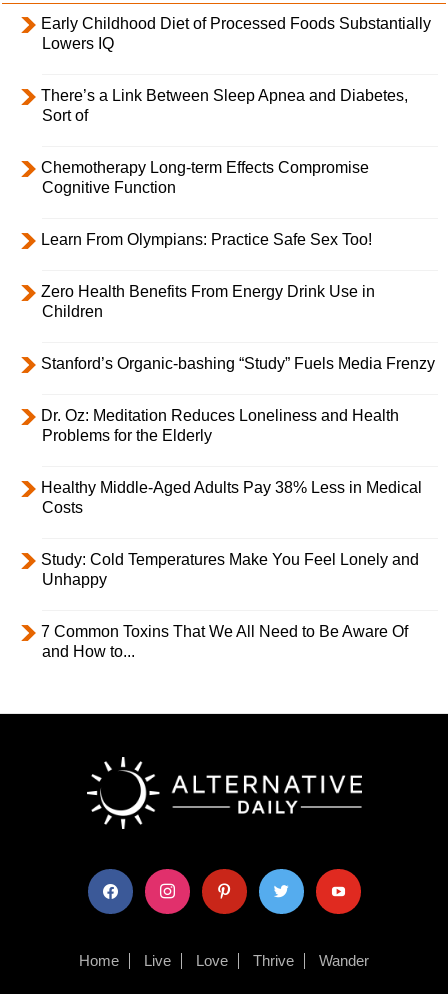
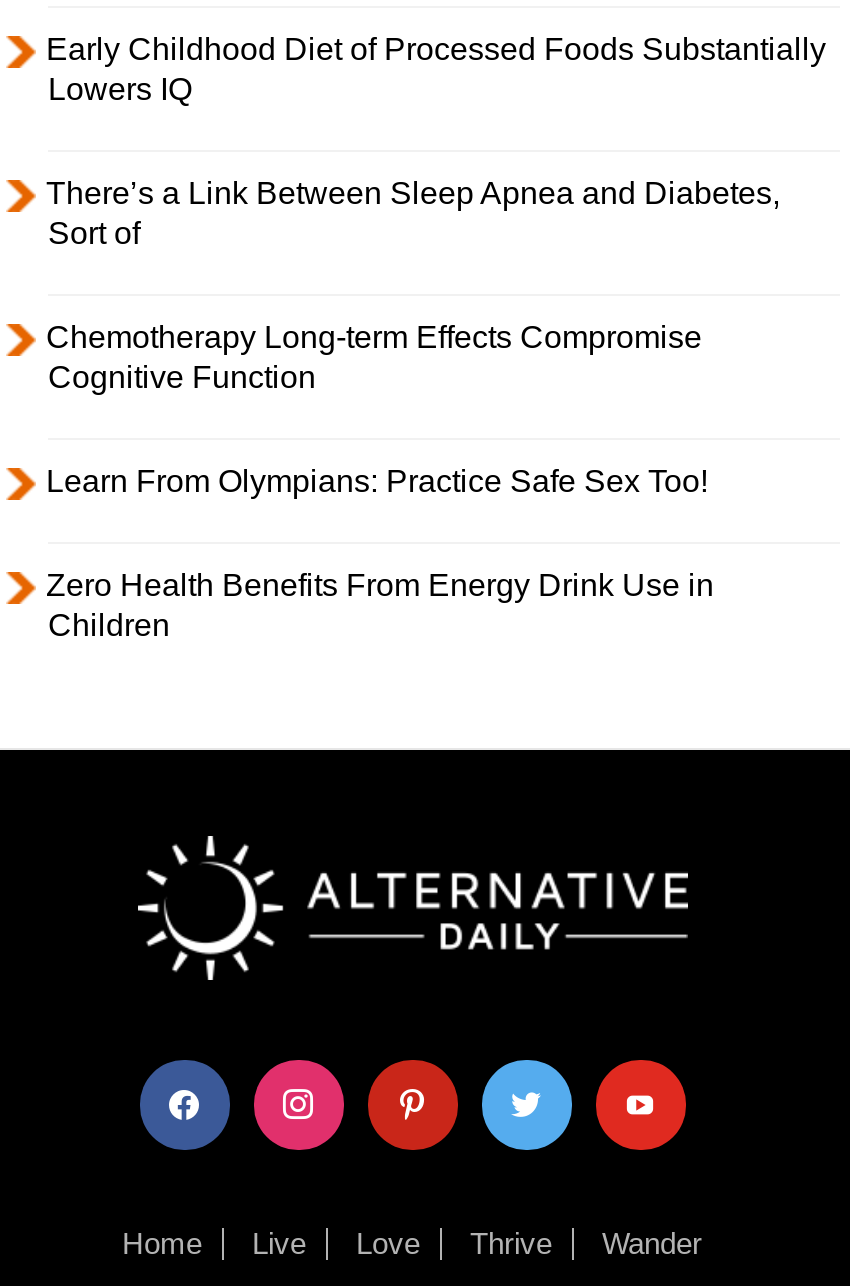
- Stanford’s Organic-bashing “Study” Fuels Media Frenzy
- Dr. Oz: Meditation Reduces Loneliness and Health
- Problems for the Elderly
- Healthy Middle-Aged Adults Pay 38% Less in Medical
- Costs
- Study: Cold Temperatures Make You Feel Lonely and
- Unhappy
- 7 Common Toxins That We All Need to Be Aware Of
- and How to...
